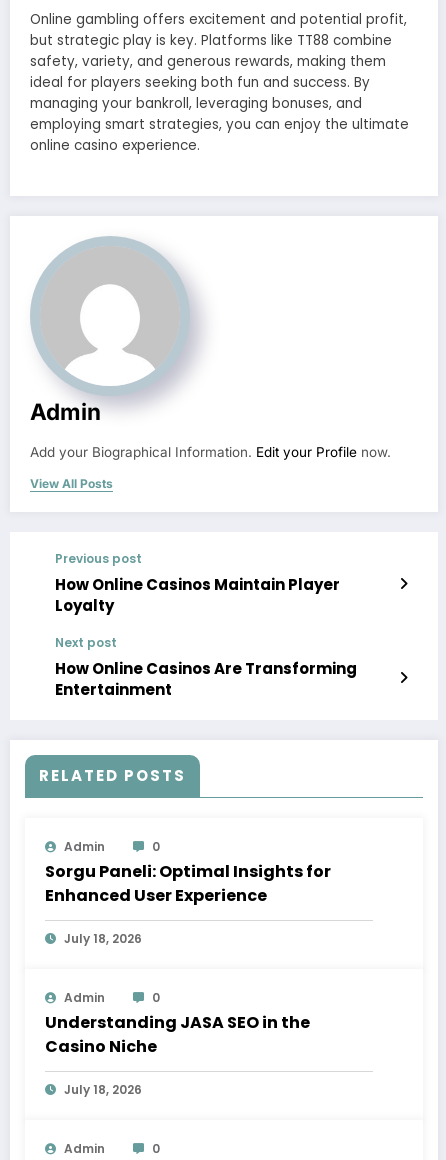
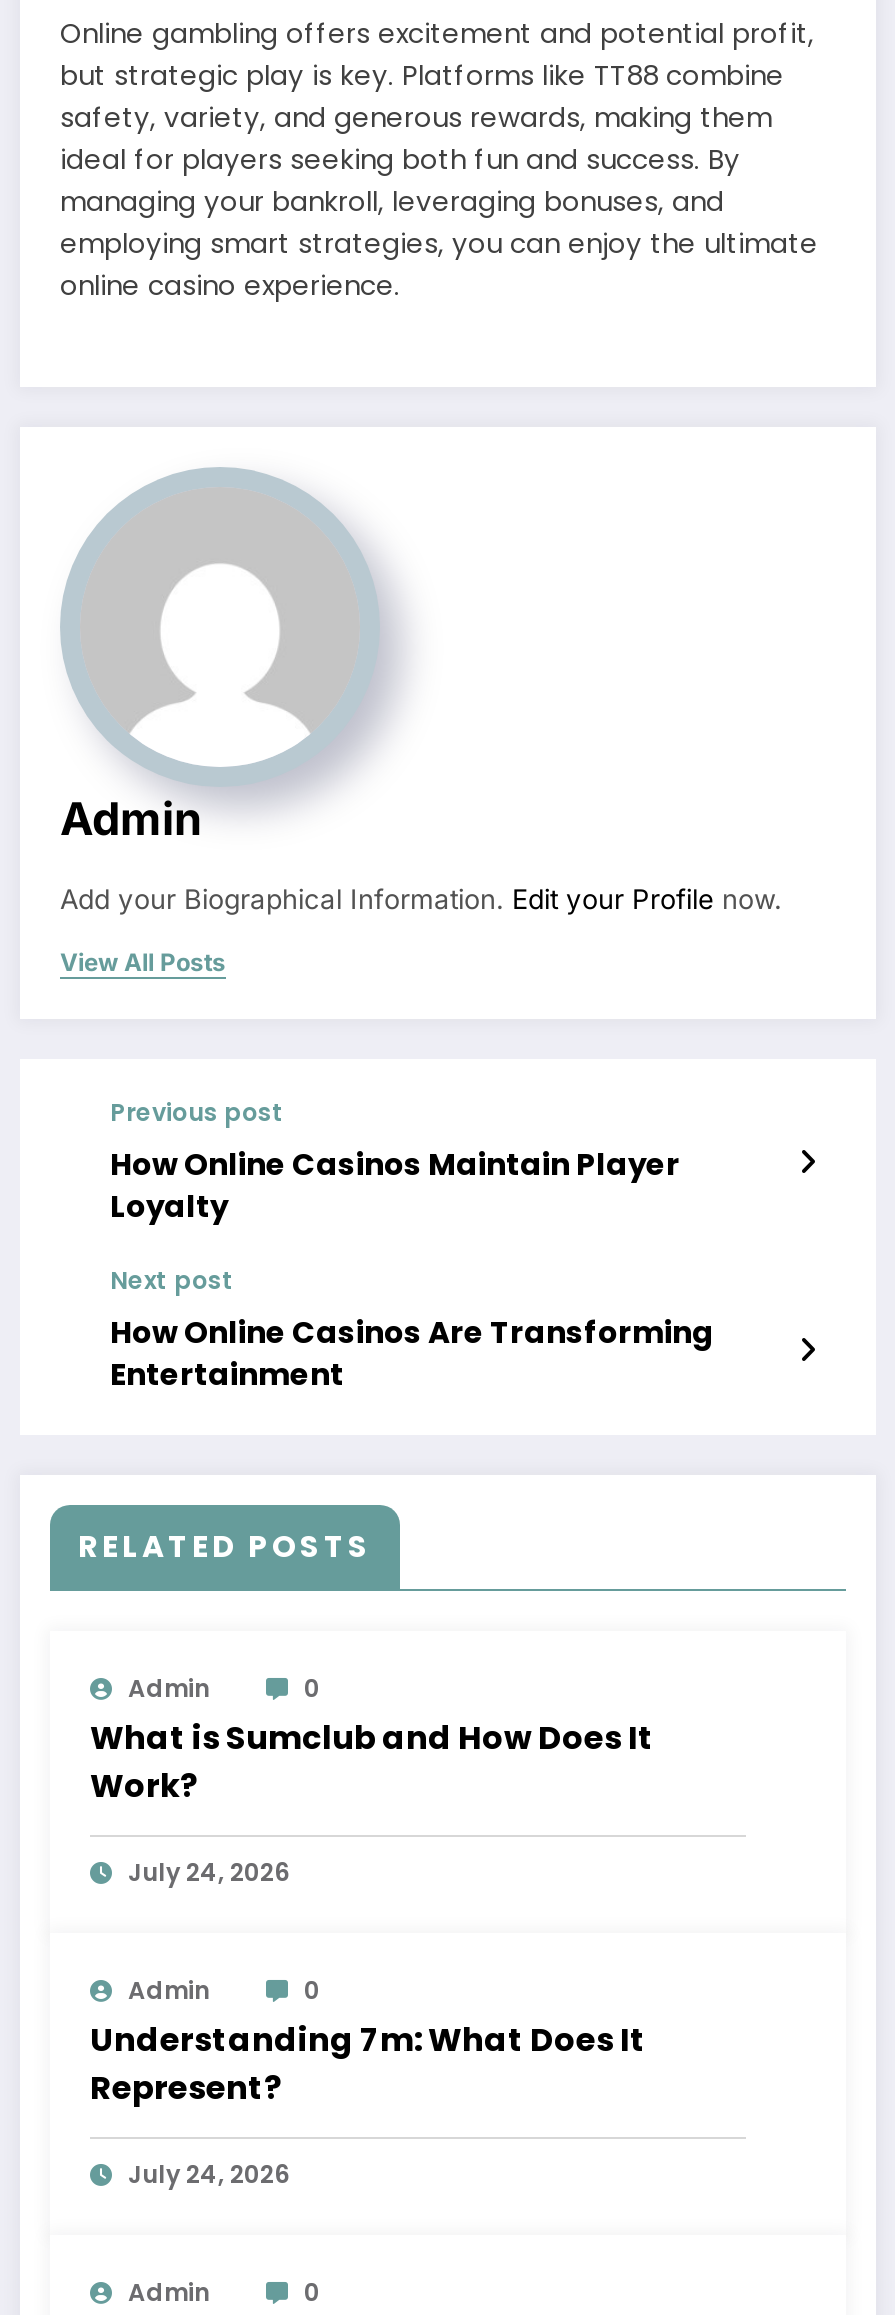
- Sorgu Paneli: Optimal Insights for
- Enhanced User Experience
+ What is Sumclub and How Does It
+ Work?

- July 18, 2026
+ July 24, 2026

- Understanding JASA SEO in the
- Casino Niche
+ Understanding 7m: What Does It
+ Represent?

- July 18, 2026
+ July 24, 2026
